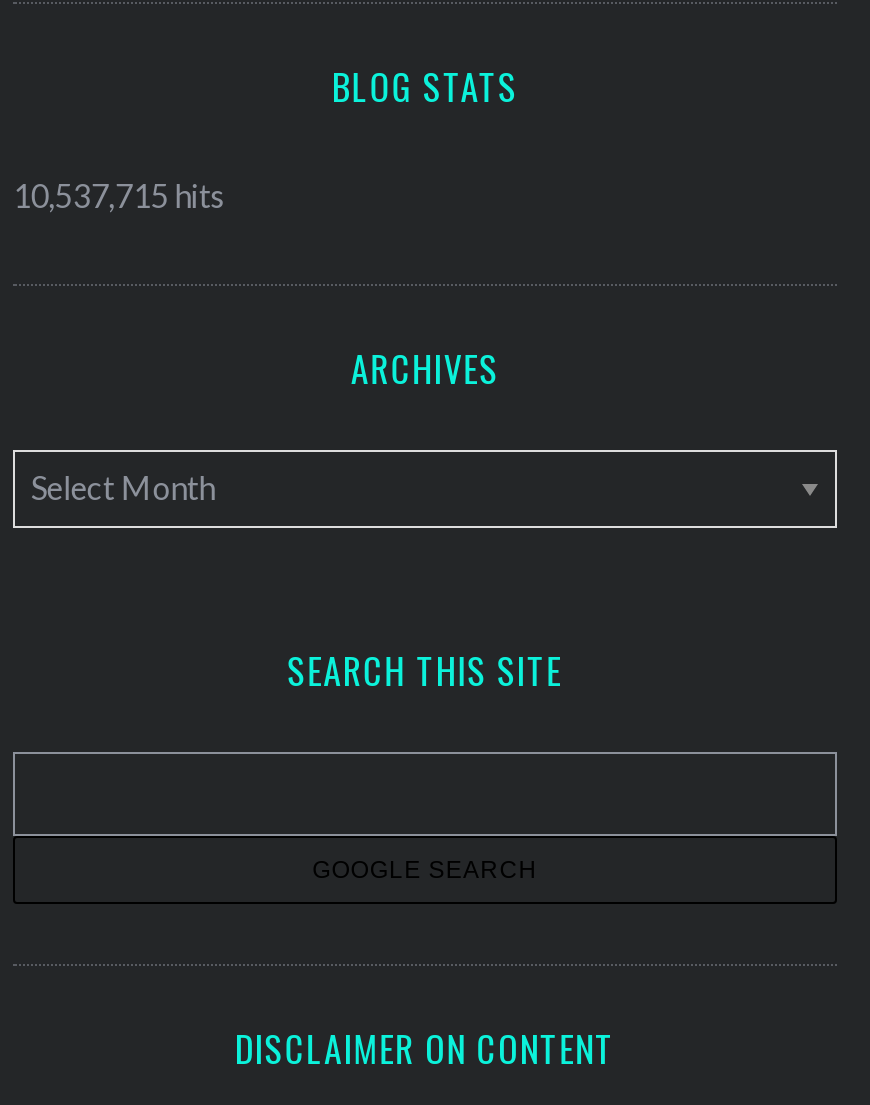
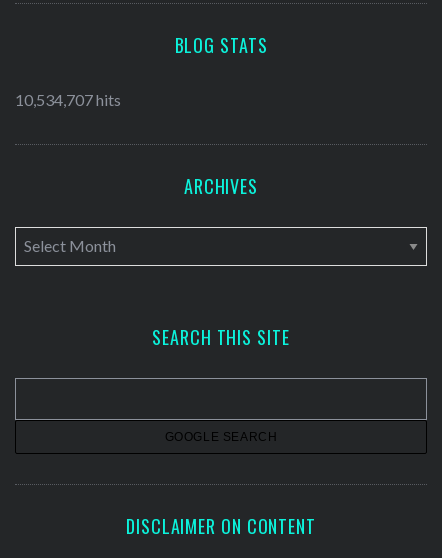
- 10,537,715 hits
+ 10,534,707 hits
